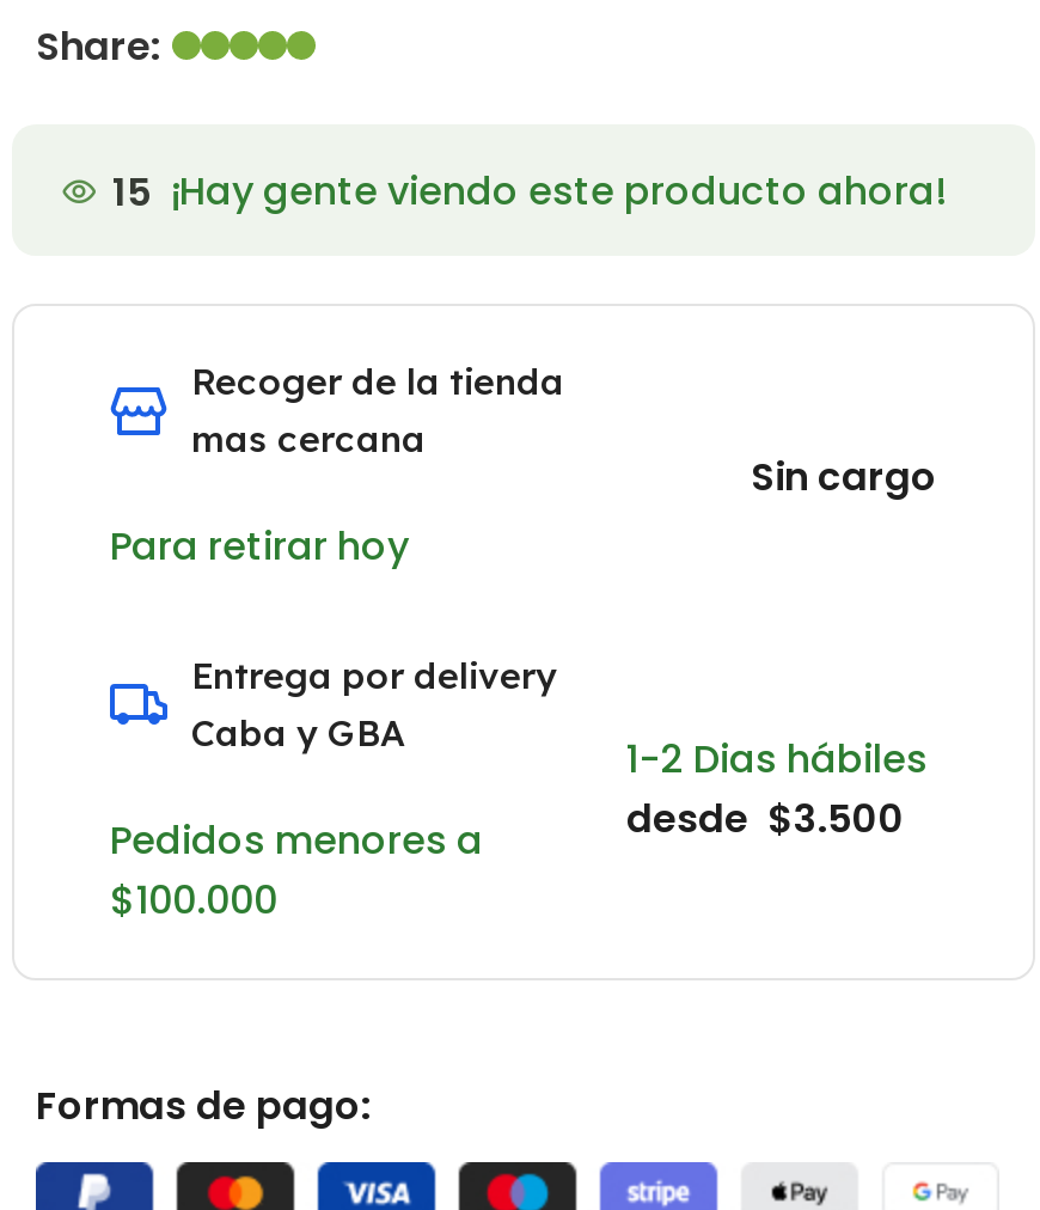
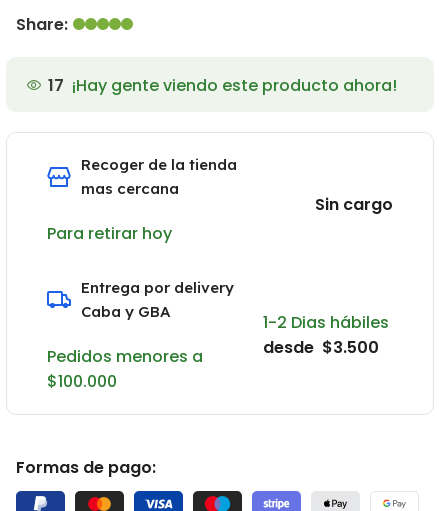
- 15 ¡Hay gente viendo este producto ahora!
+ 17 ¡Hay gente viendo este producto ahora!
